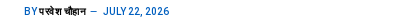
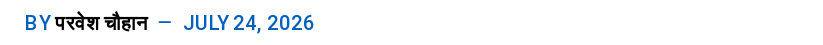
- BY परवेश चौहान JULY 22, 2026
+ BY परवेश चौहान JULY 24, 2026
